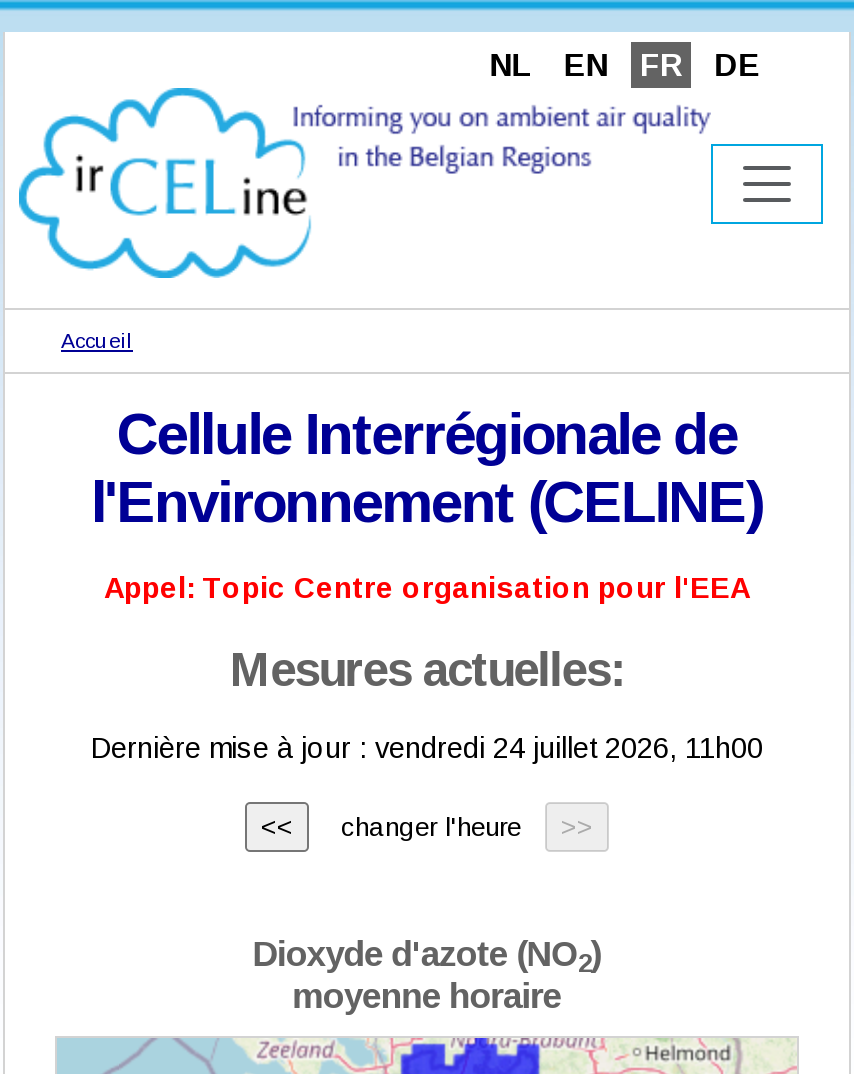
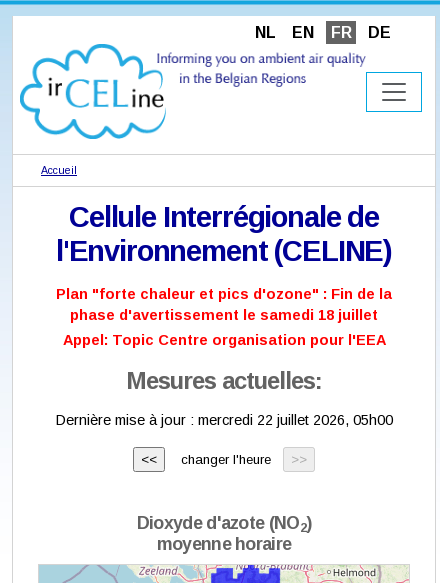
+ Plan "forte chaleur et pics d'ozone" : Fin de la
+ phase d'avertissement le samedi 18 juillet

- Dernière mise à jour : vendredi 24 juillet 2026, 11h00
+ Dernière mise à jour : mercredi 22 juillet 2026, 05h00
